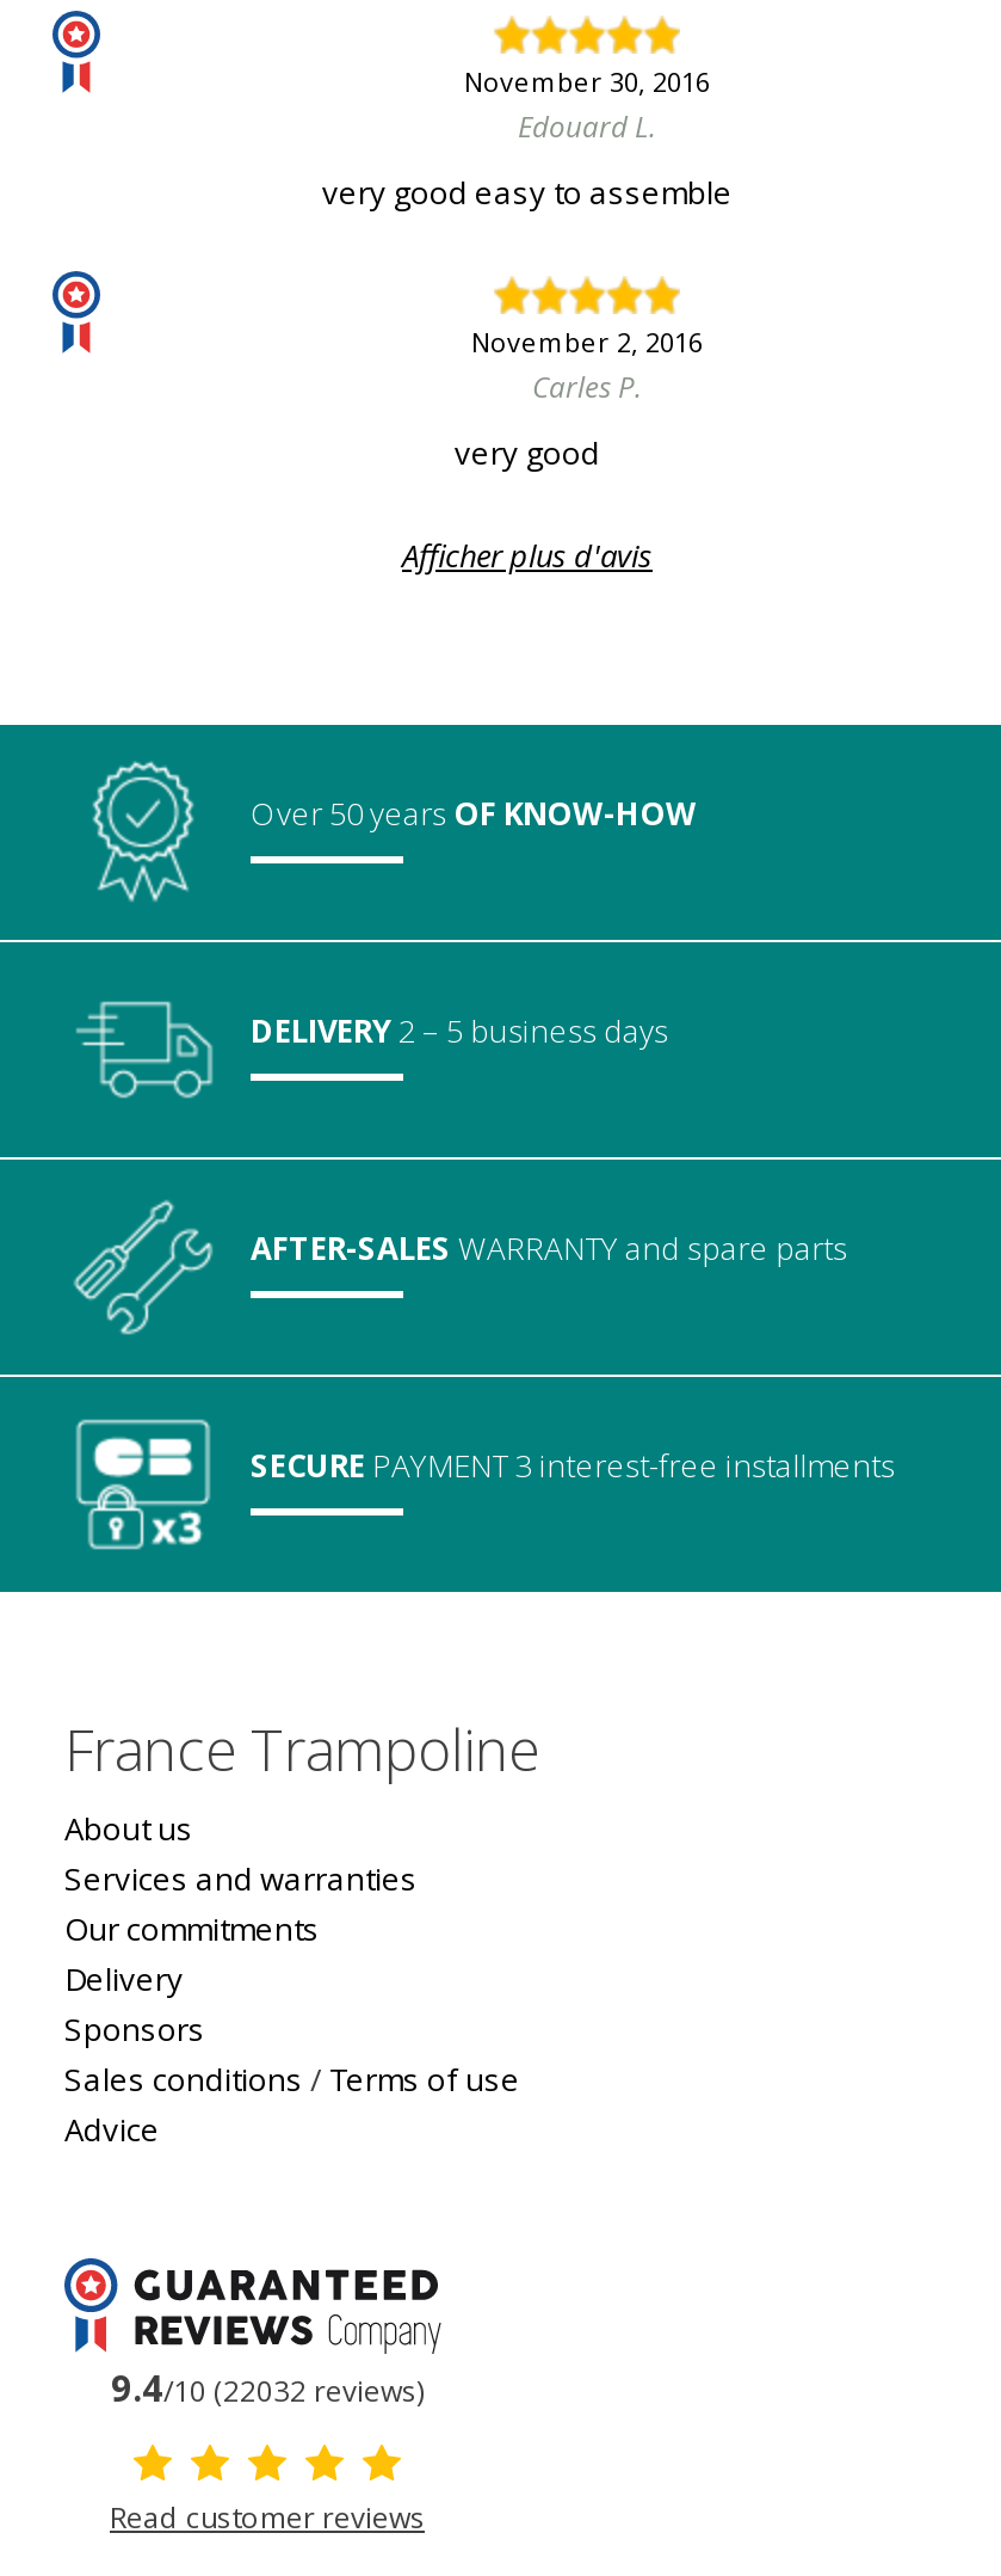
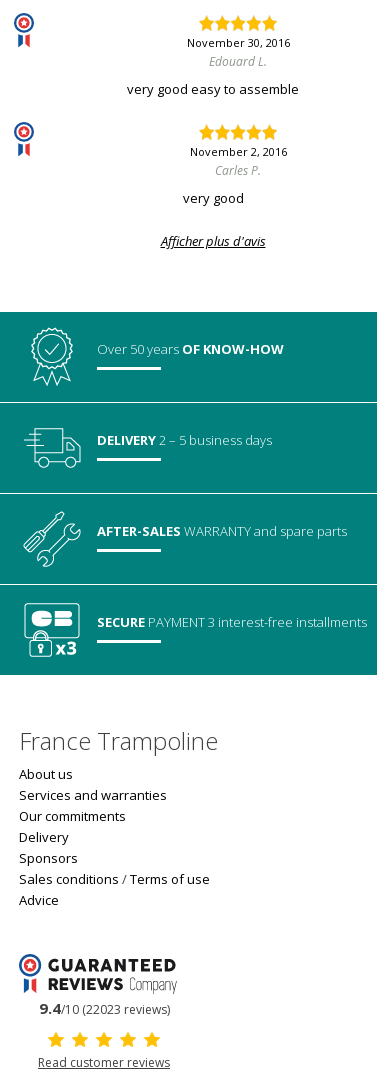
- 9.4/10 (22032 reviews)
+ 9.4/10 (22023 reviews)
